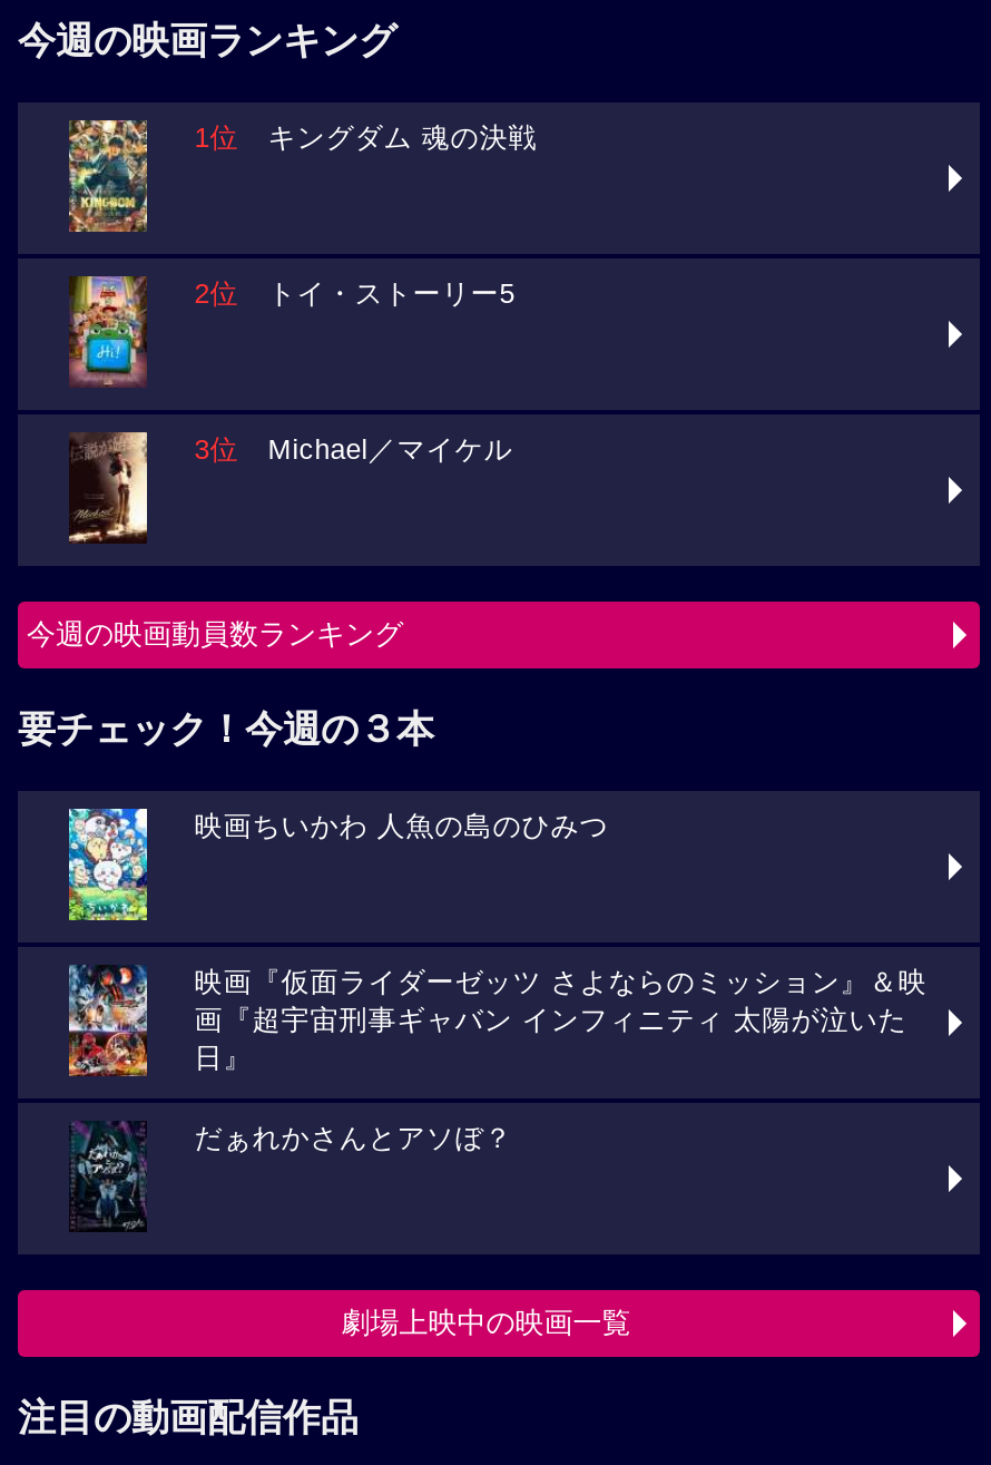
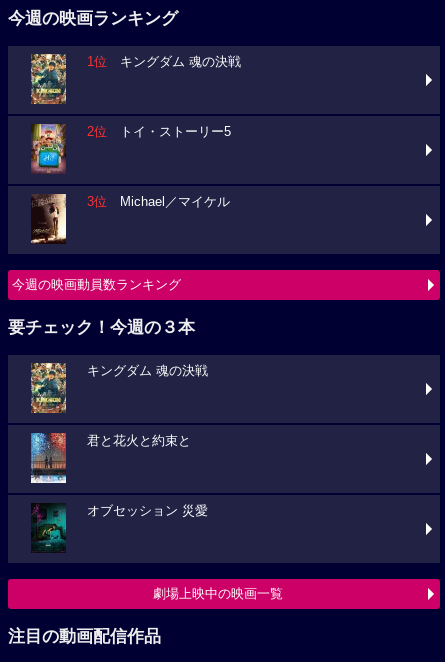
- [image]
- 映画ちいかわ 人魚の島のひみつ
+ [image]
+ キングダム 魂の決戦

- [image]
- 映画『仮面ライダーゼッツ さよならのミッション』＆映
- 画『超宇宙刑事ギャバン インフィニティ 太陽が泣いた
- 日』
+ [image]
+ 君と花火と約束と

- [image]
- だぁれかさんとアソぼ？
+ [image]
+ オブセッション 災愛
